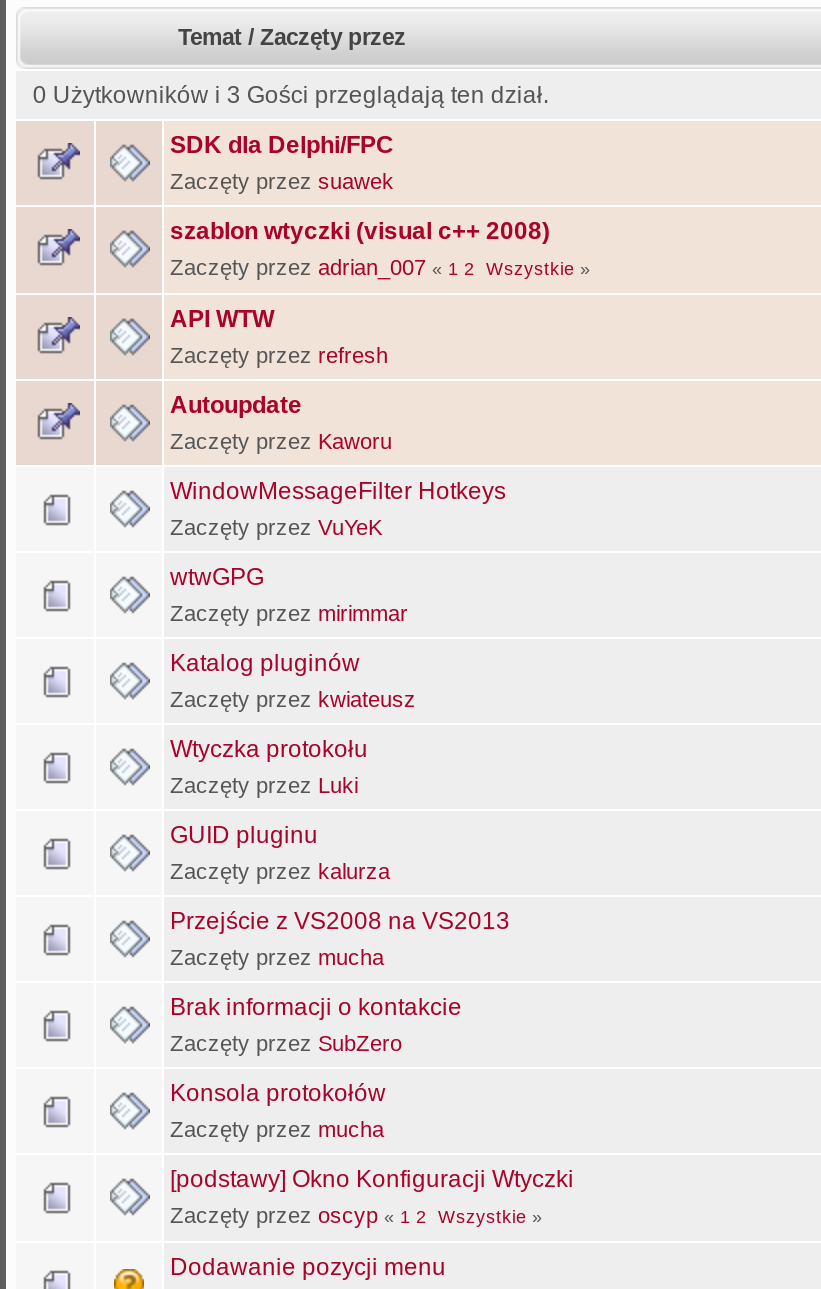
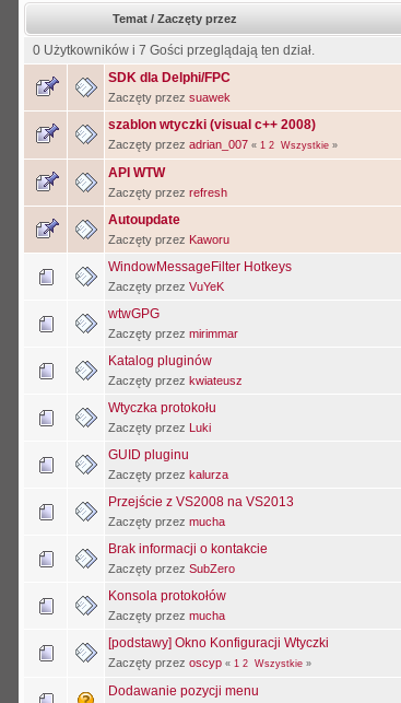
- 0 Użytkowników i 3 Gości przeglądają ten dział.
+ 0 Użytkowników i 7 Gości przeglądają ten dział.
